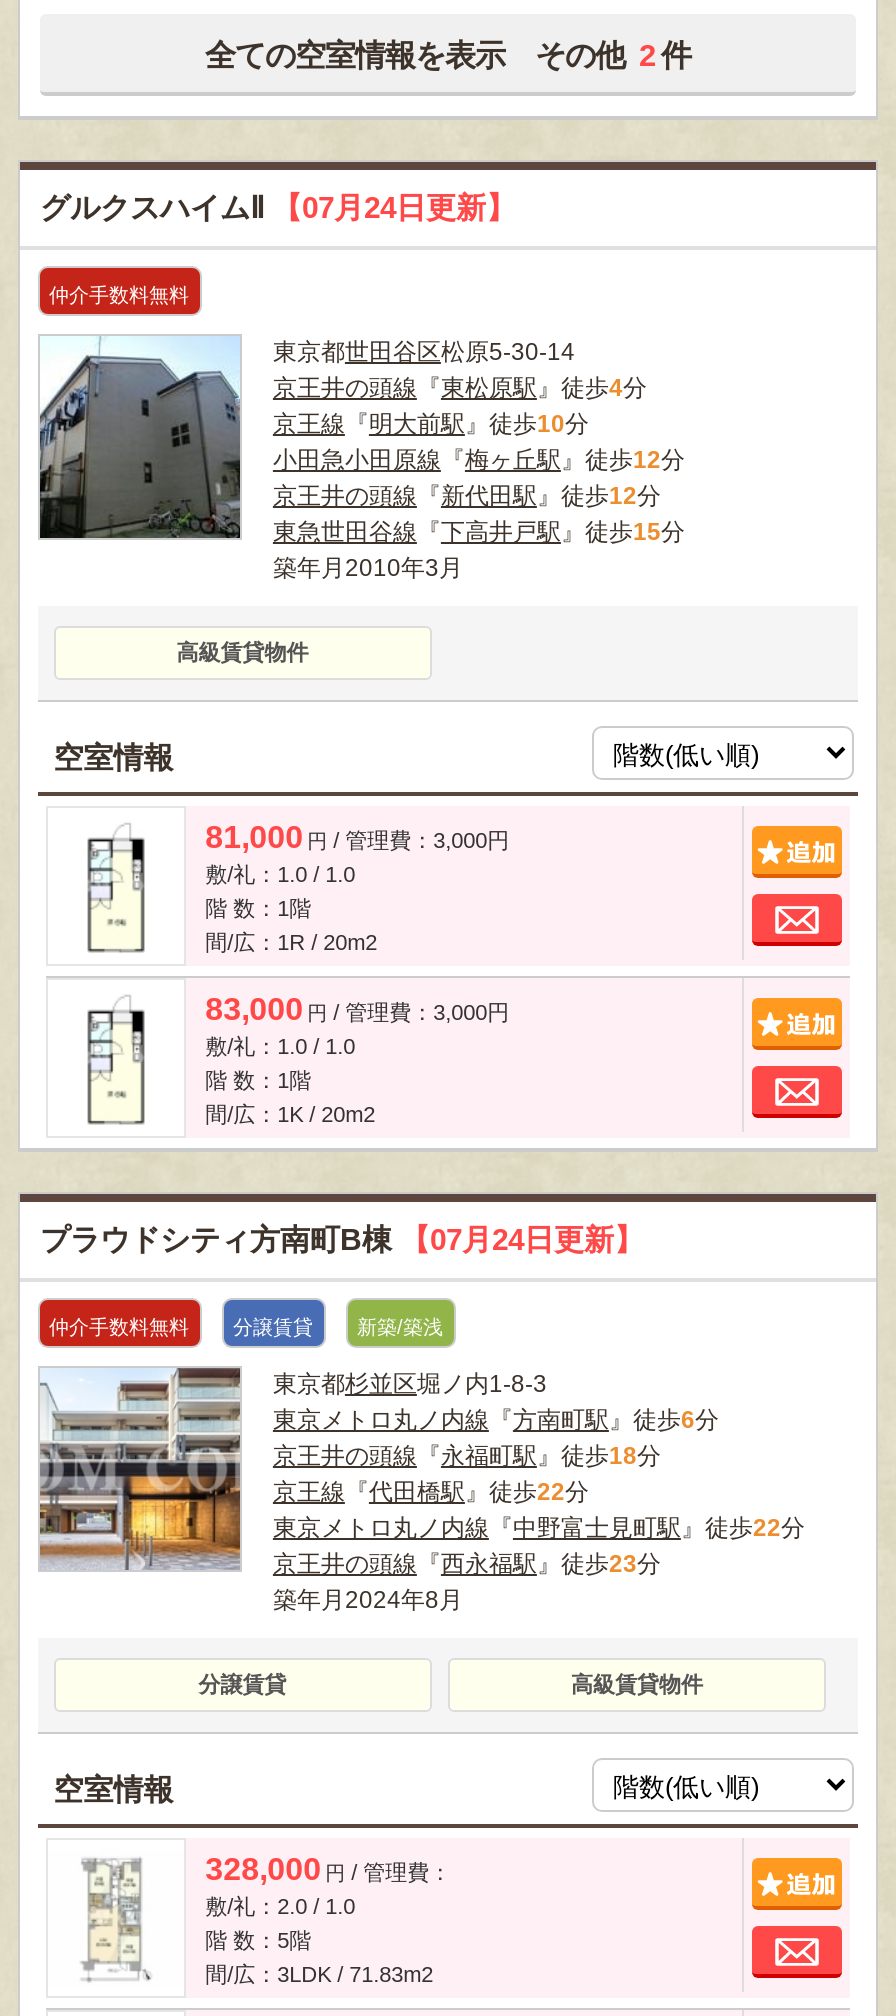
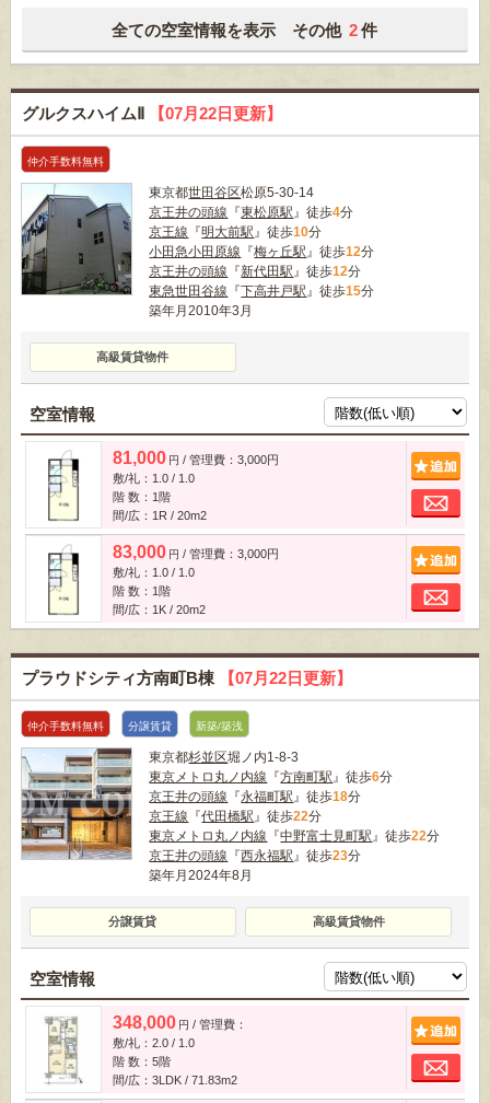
- グルクスハイムⅡ【07月24日更新】
+ グルクスハイムⅡ【07月22日更新】

- プラウドシティ方南町B棟【07月24日更新】
+ プラウドシティ方南町B棟【07月22日更新】

- 328,000 円/ 管理費：
+ 348,000 円/ 管理費：
